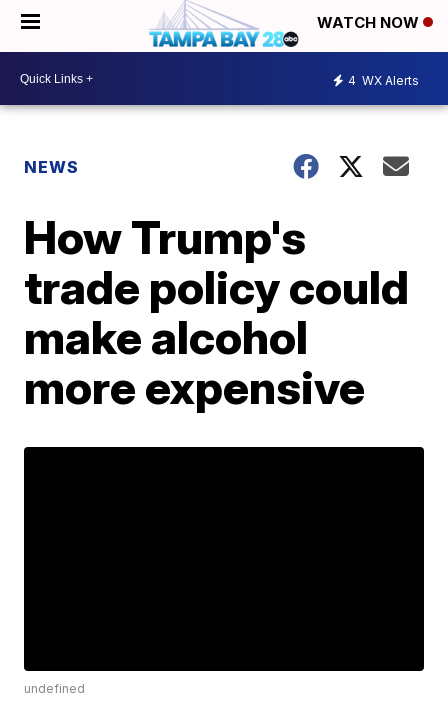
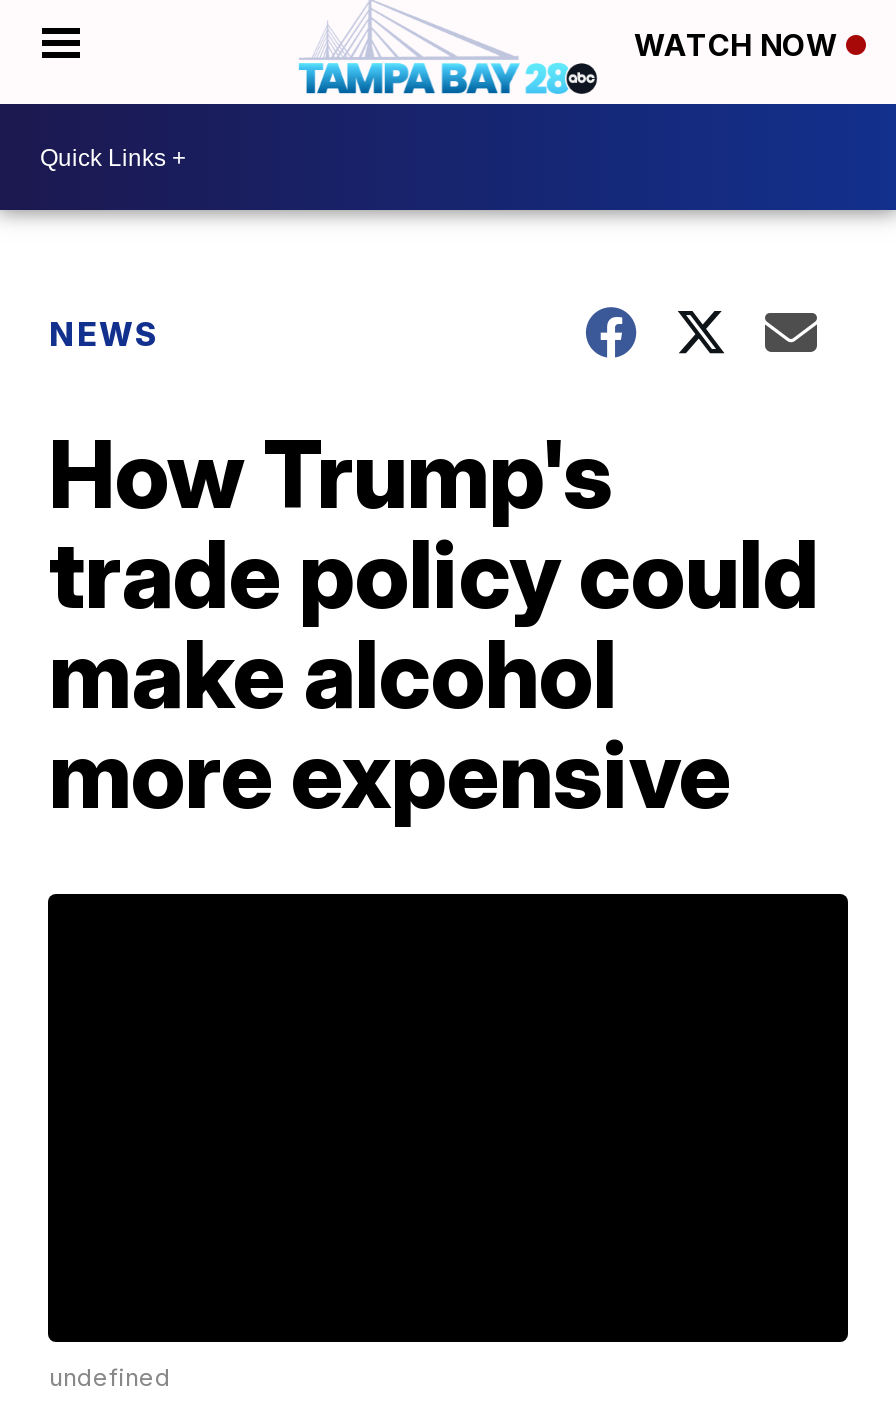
- 4 WX Alerts
